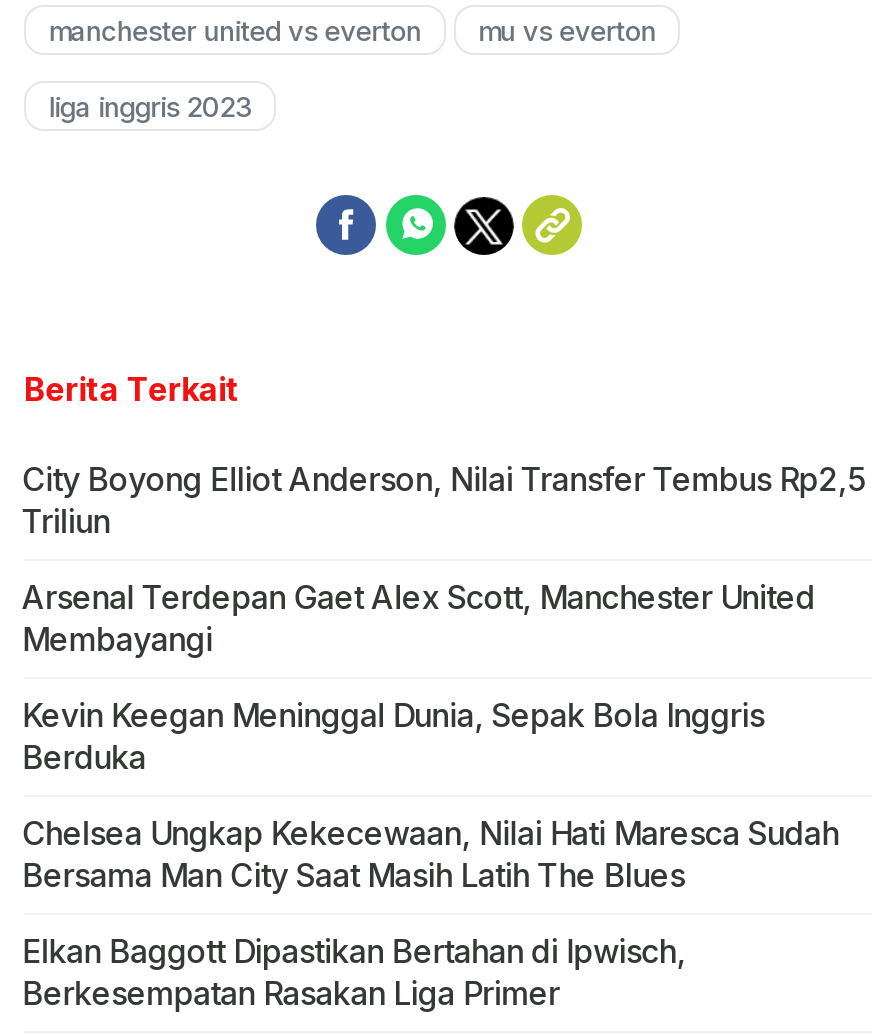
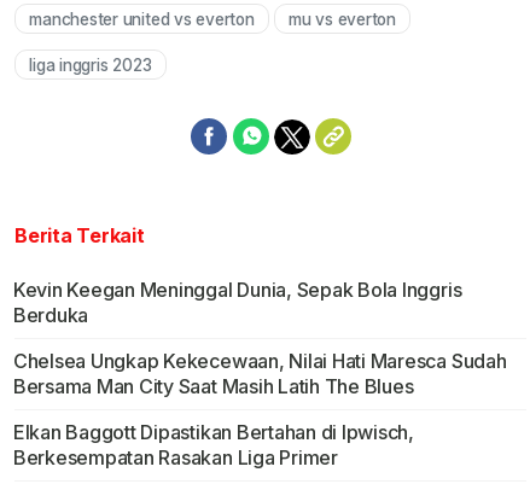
- City Boyong Elliot Anderson, Nilai Transfer Tembus Rp2,5
- Triliun
- Arsenal Terdepan Gaet Alex Scott, Manchester United
- Membayangi
